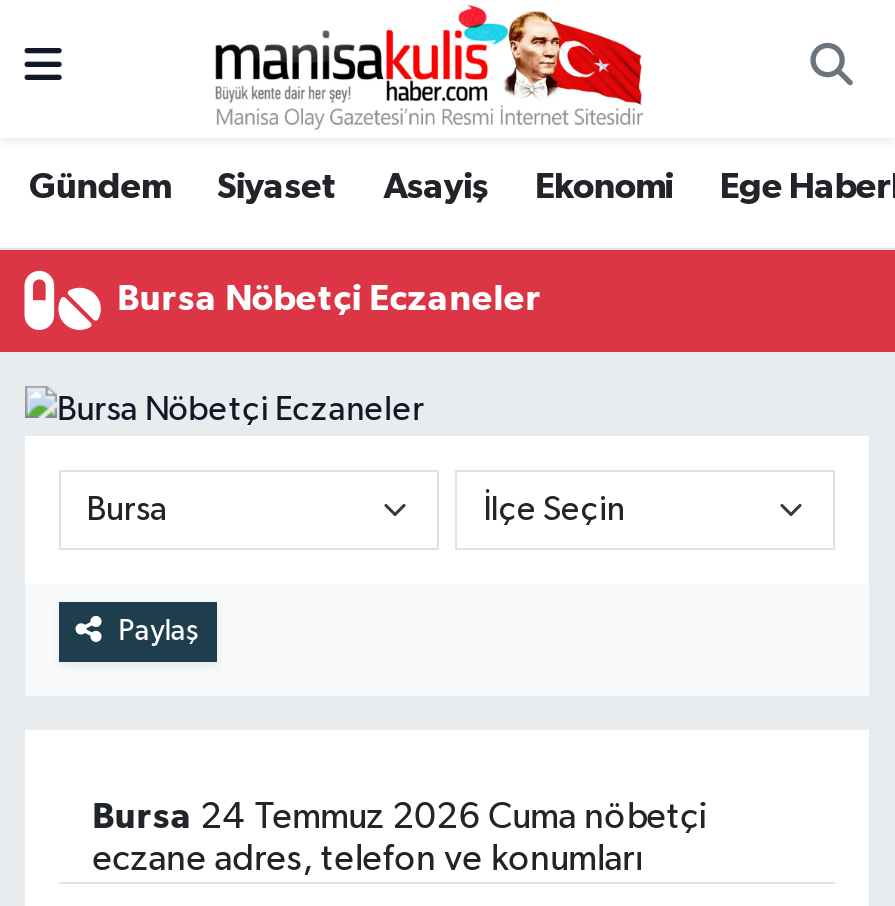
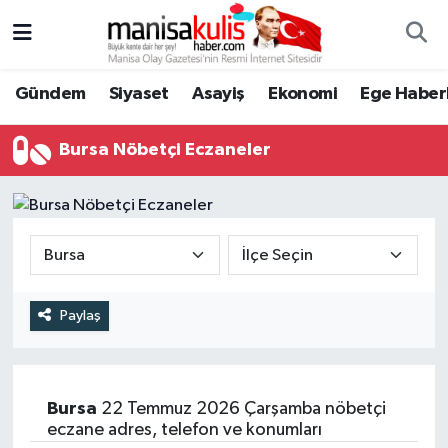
- Bursa 24 Temmuz 2026 Cuma nöbetçi
+ Bursa 22 Temmuz 2026 Çarşamba nöbetçi
